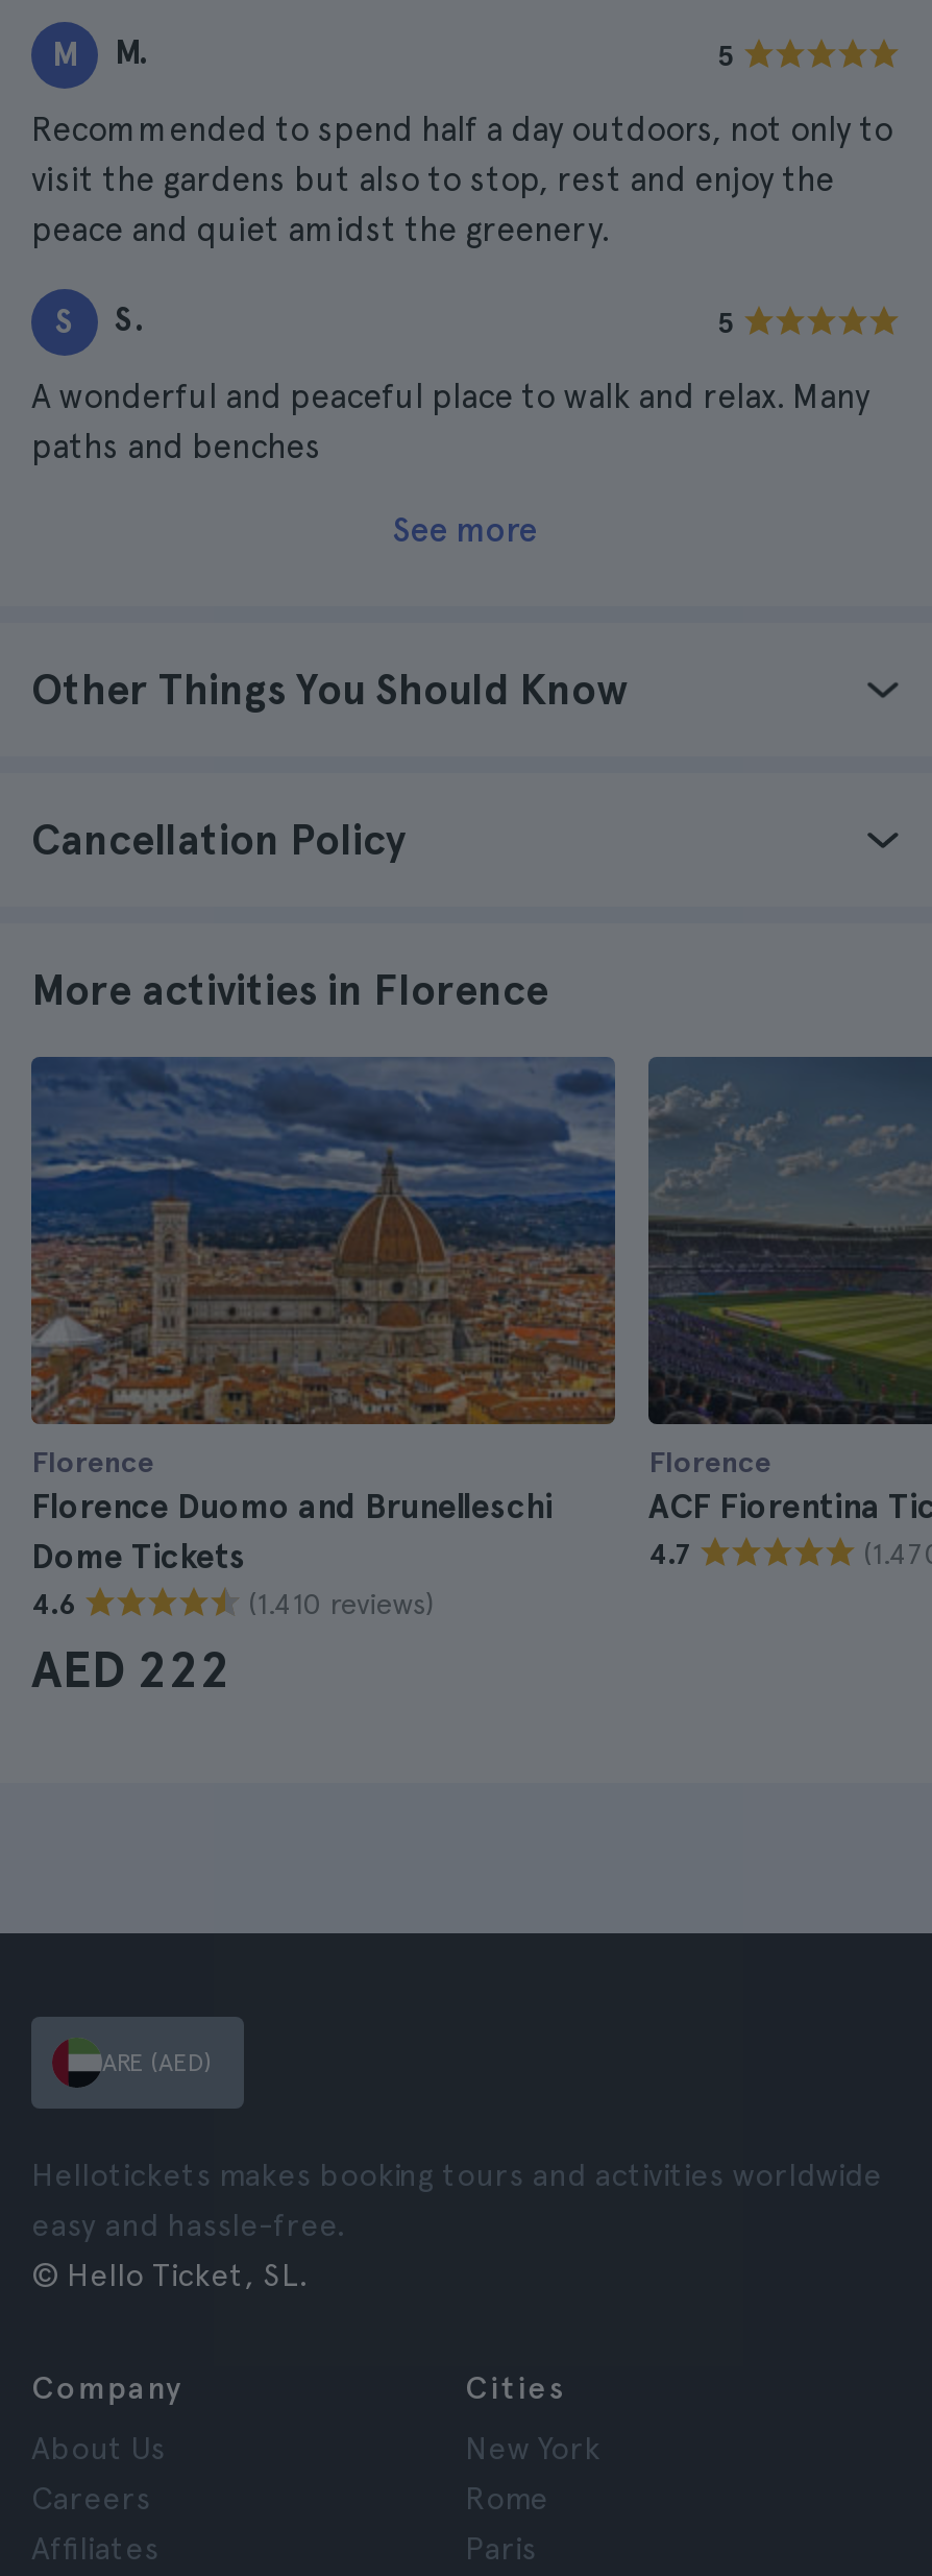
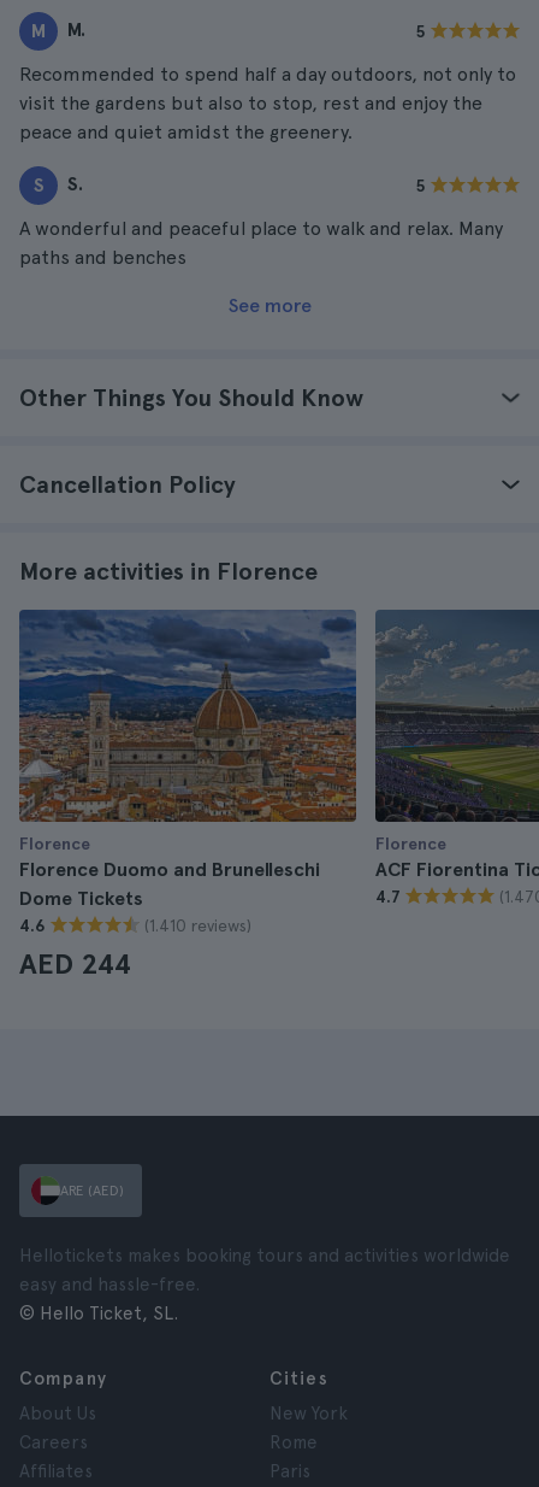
- AED 222
+ AED 244
